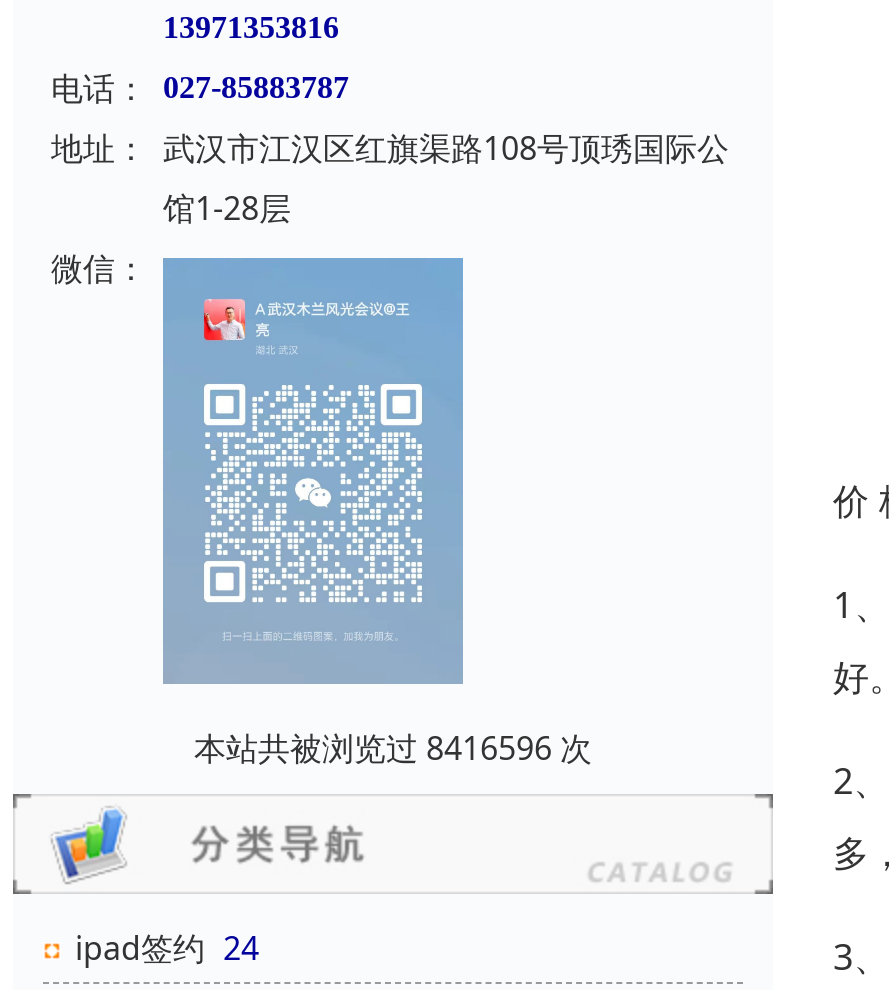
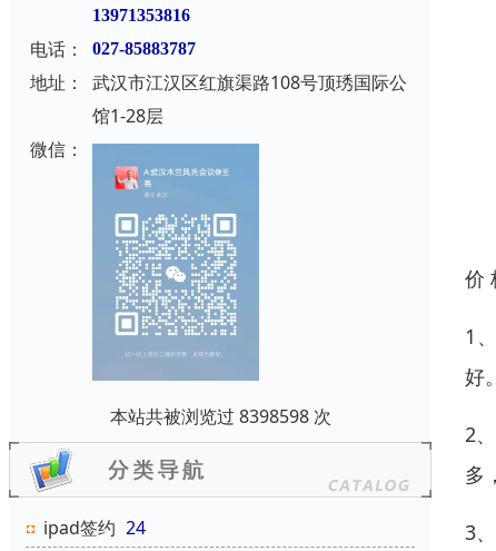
- 本站共被浏览过 8416596 次
+ 本站共被浏览过 8398598 次
